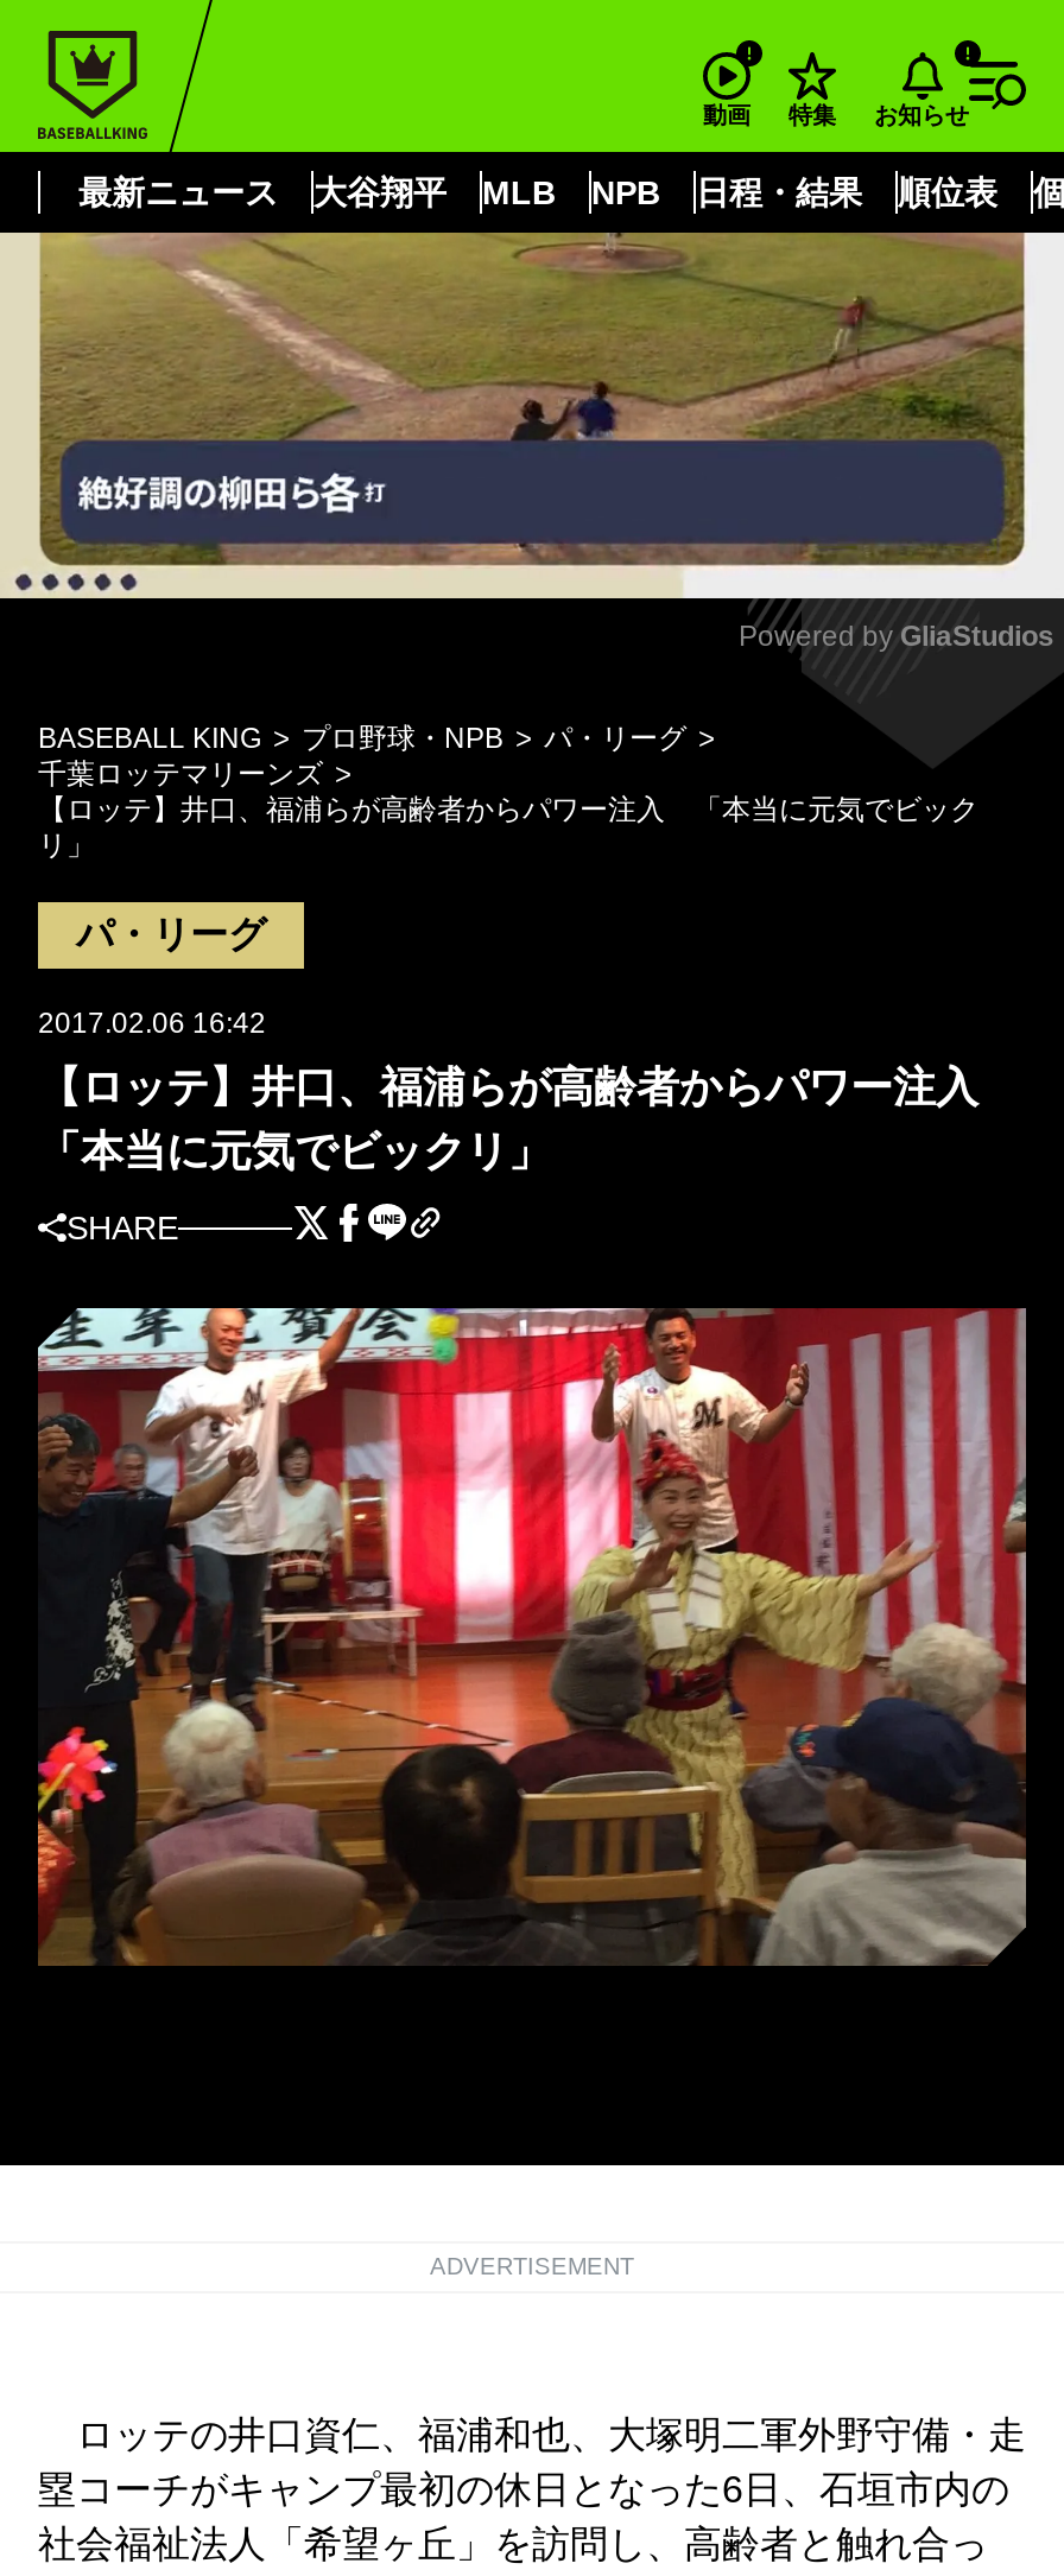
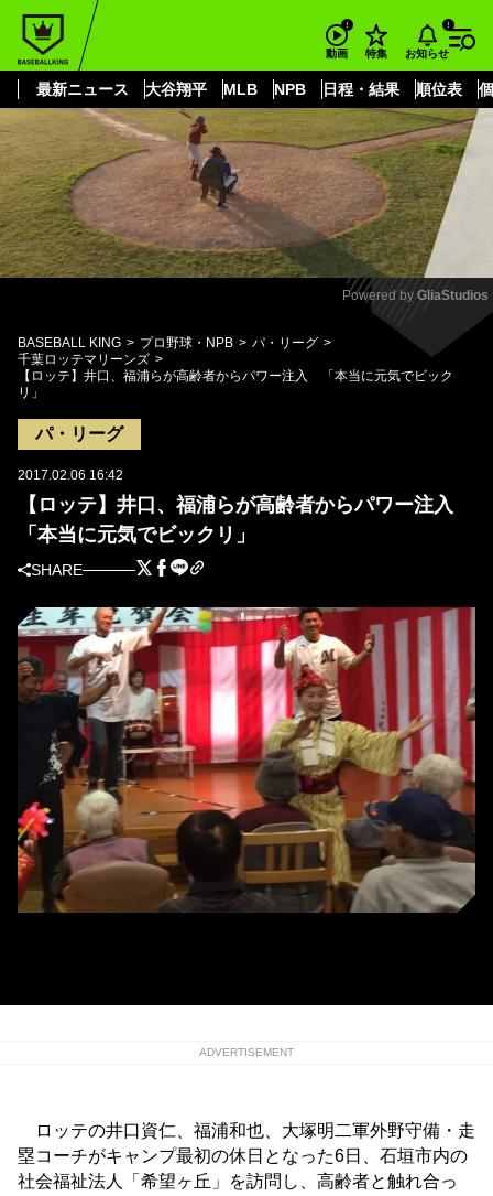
- [image]
+ [image]
